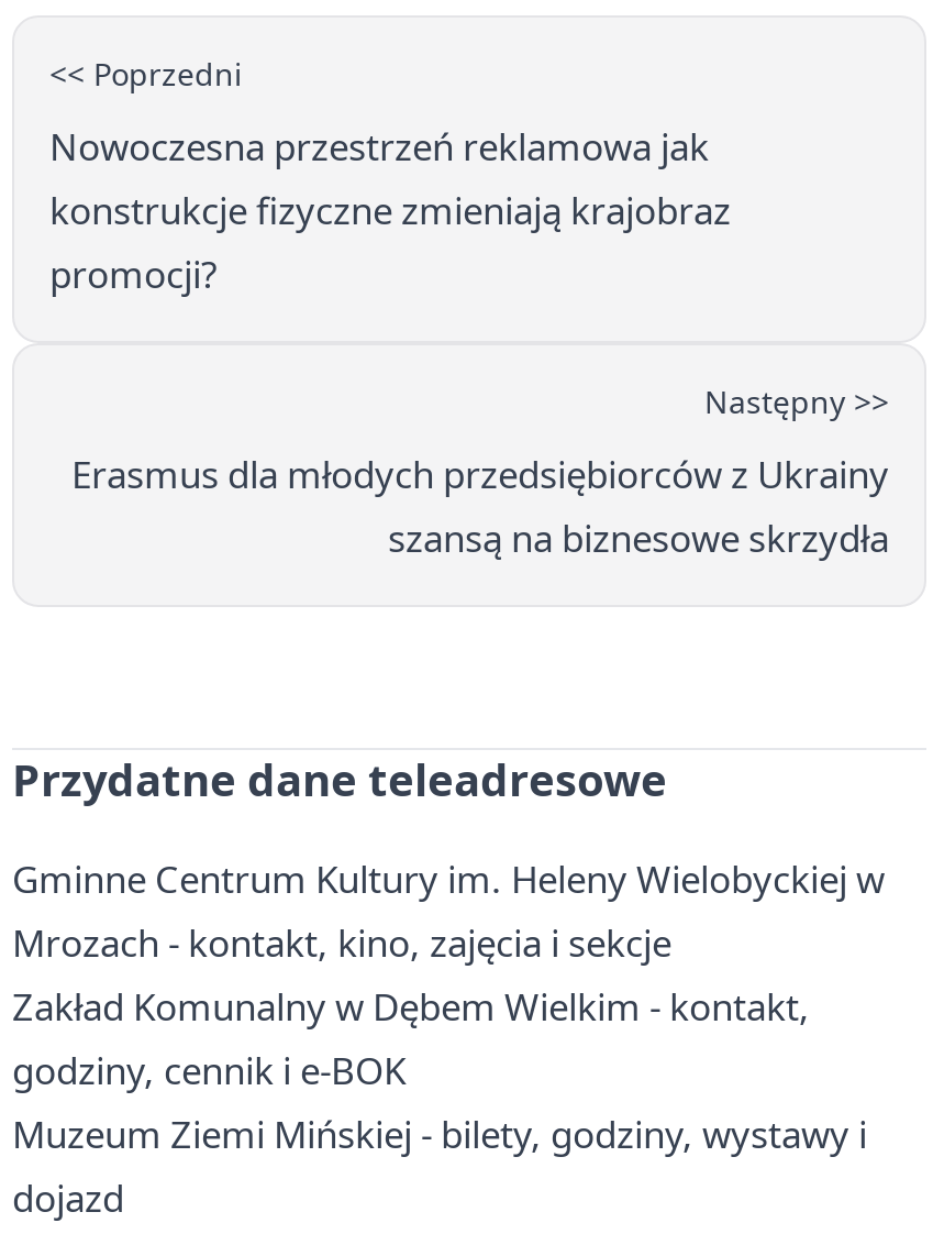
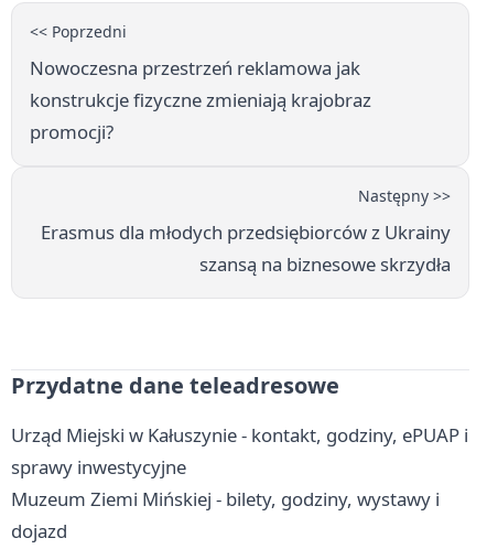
- Gminne Centrum Kultury im. Heleny Wielobyckiej w
- Mrozach - kontakt, kino, zajęcia i sekcje
- Zakład Komunalny w Dębem Wielkim - kontakt,
- godziny, cennik i e-BOK
+ Urząd Miejski w Kałuszynie - kontakt, godziny, ePUAP i
+ sprawy inwestycyjne
